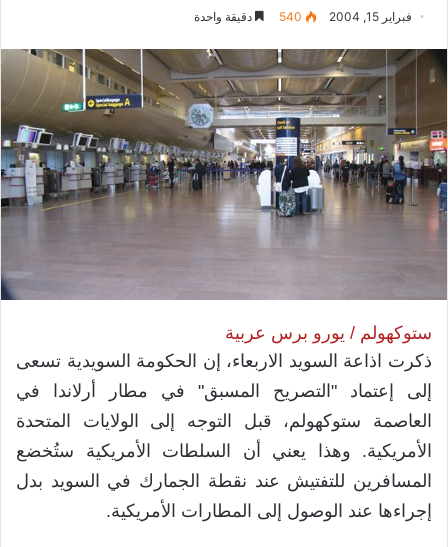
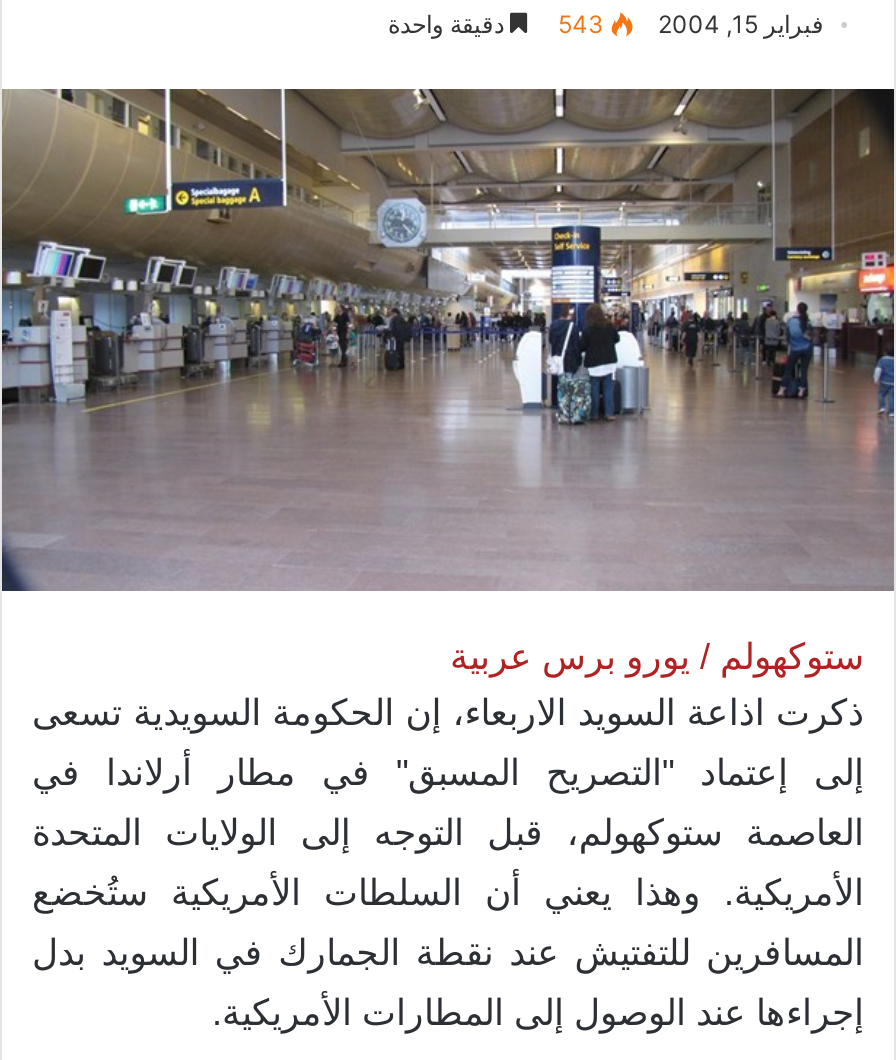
- 540 دقيقة واحدة
+ 543 دقيقة واحدة
